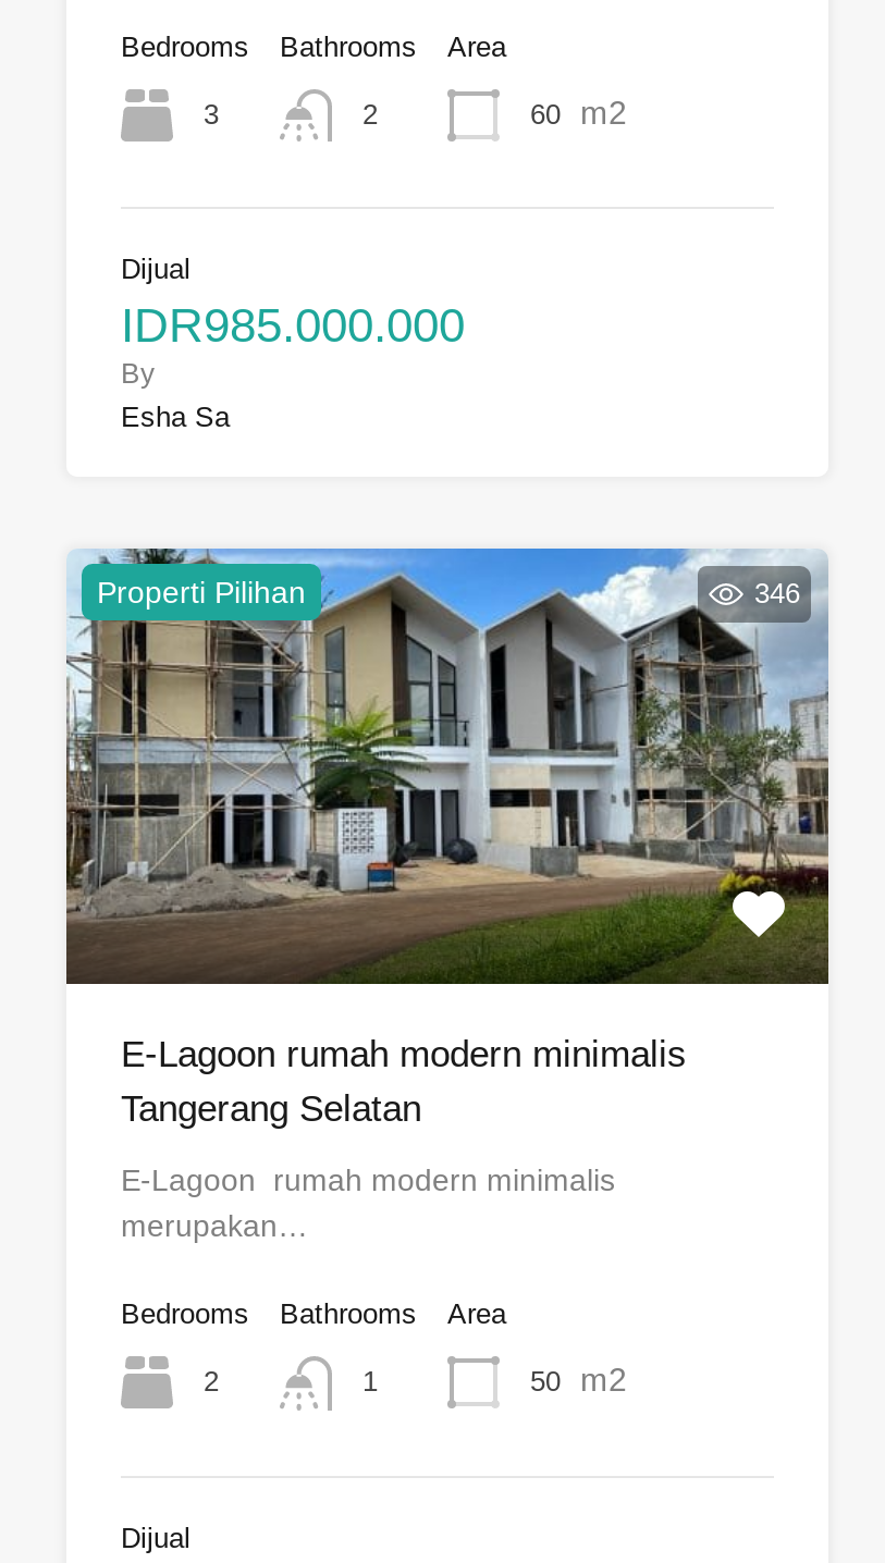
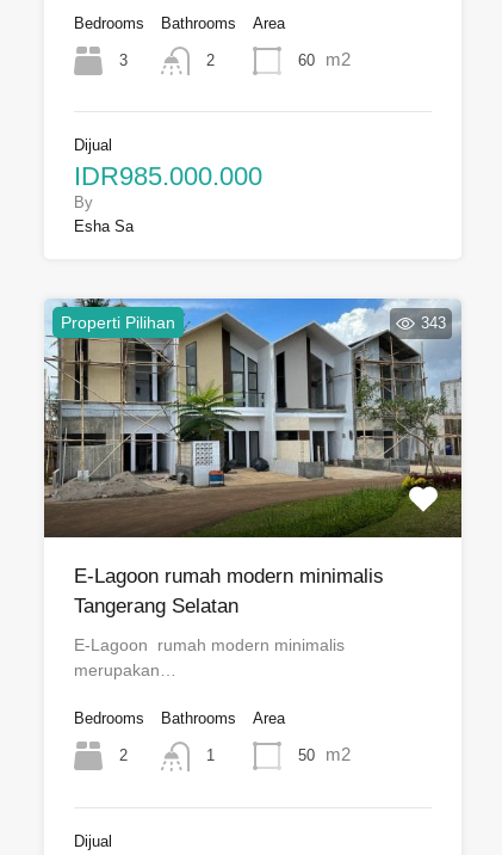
- 346
+ 343
